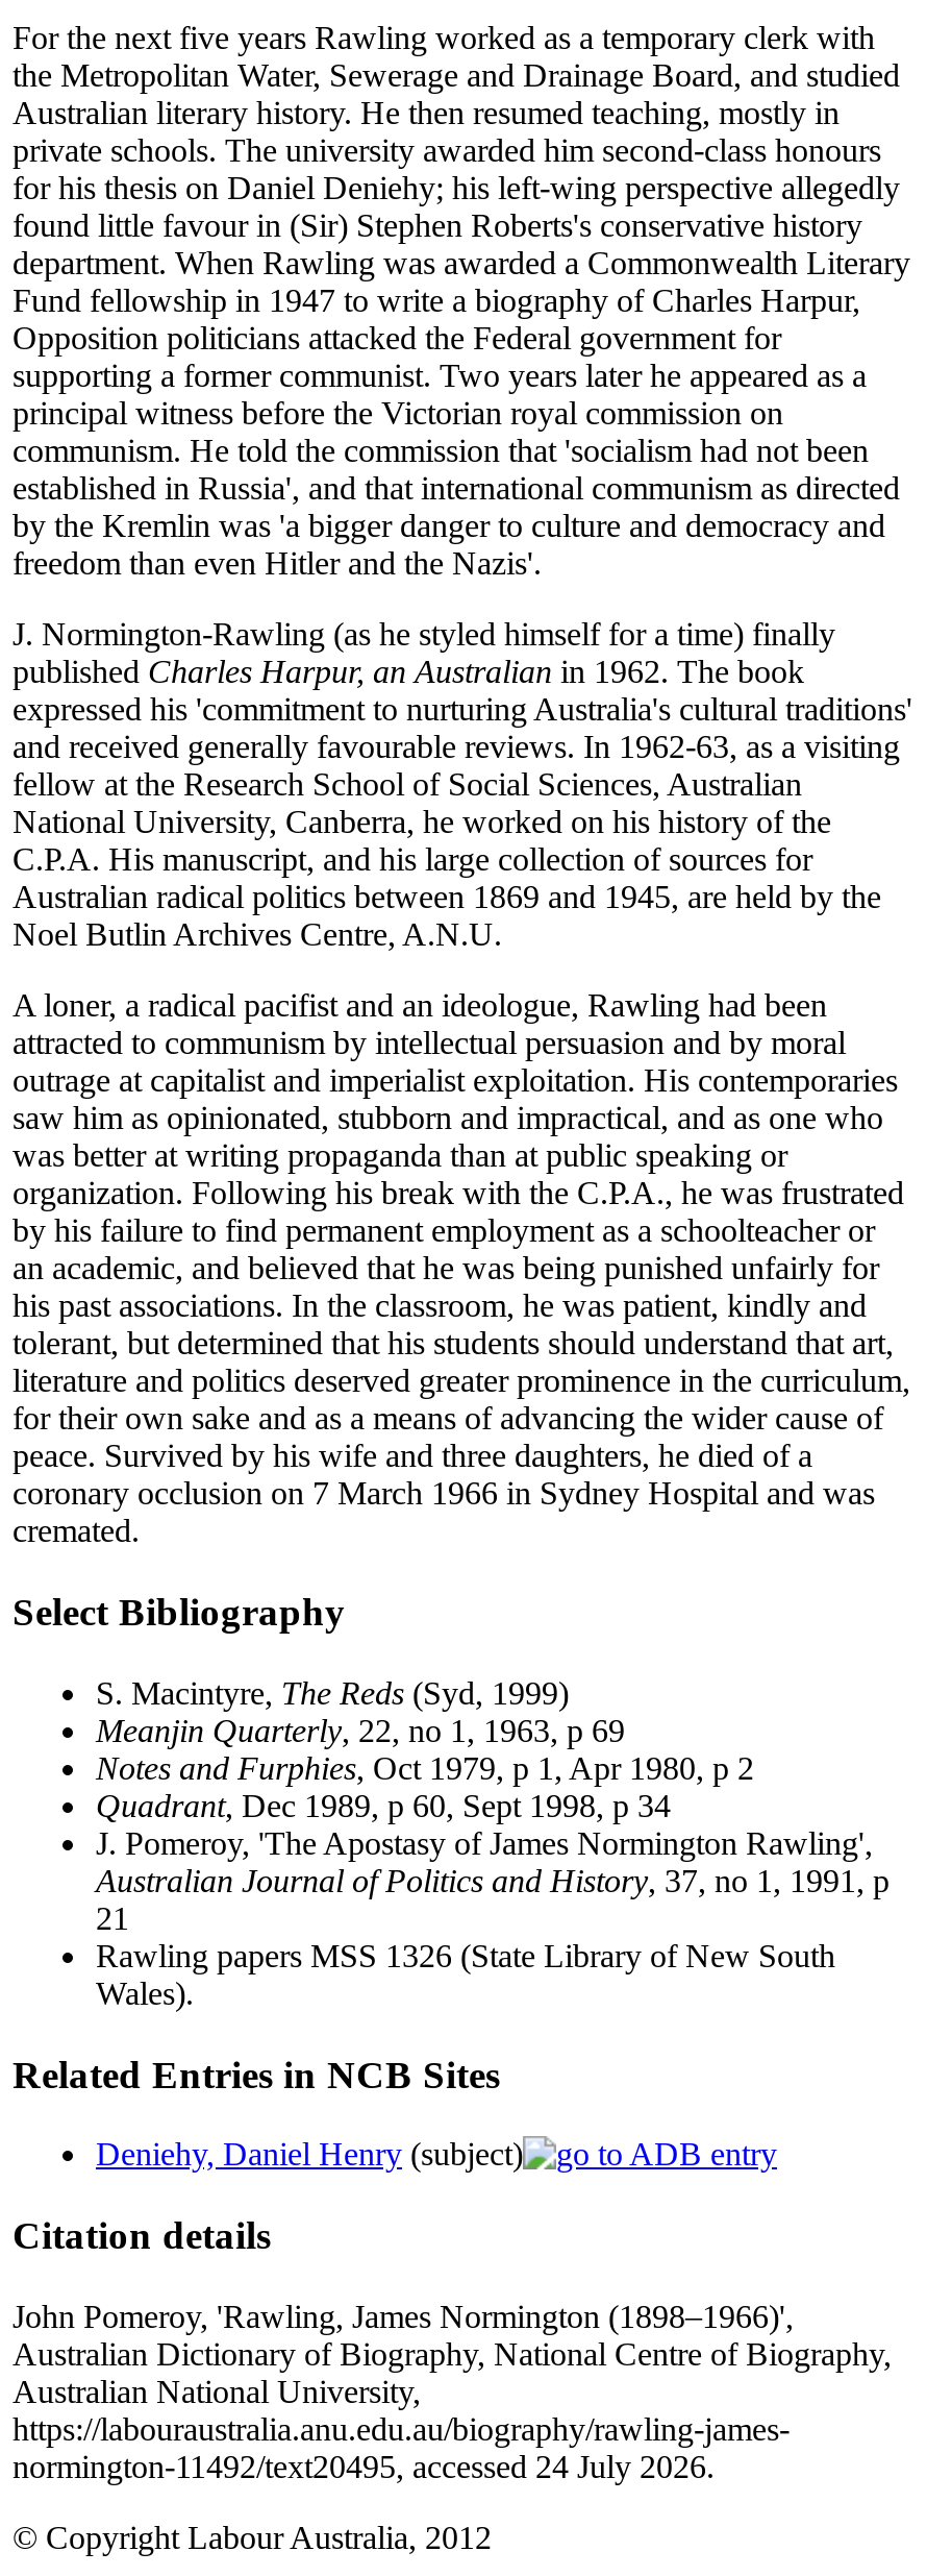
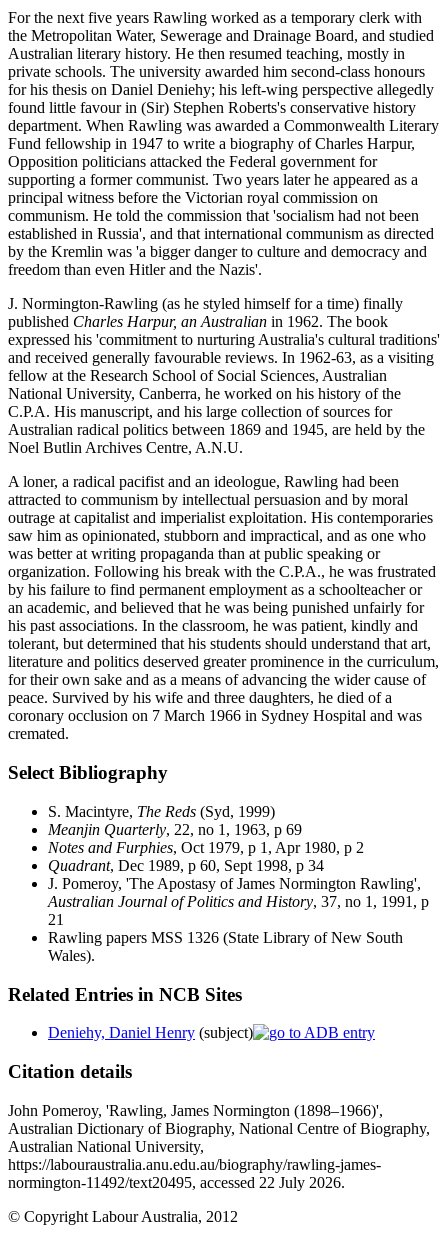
- normington-11492/text20495, accessed 24 July 2026.
+ normington-11492/text20495, accessed 22 July 2026.
